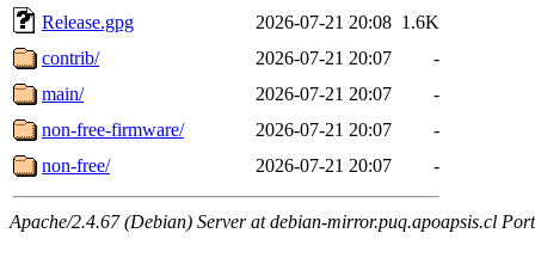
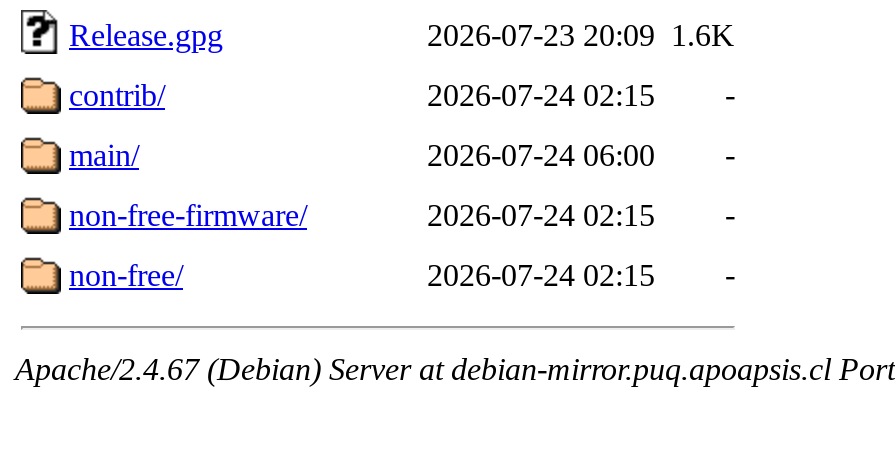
- 2026-07-21 20:08 1.6K
+ 2026-07-23 20:09 1.6K

- 2026-07-21 20:07
+ 2026-07-24 02:15

- 2026-07-21 20:07
+ 2026-07-24 06:00

- 2026-07-21 20:07
+ 2026-07-24 02:15

- 2026-07-21 20:07
+ 2026-07-24 02:15
